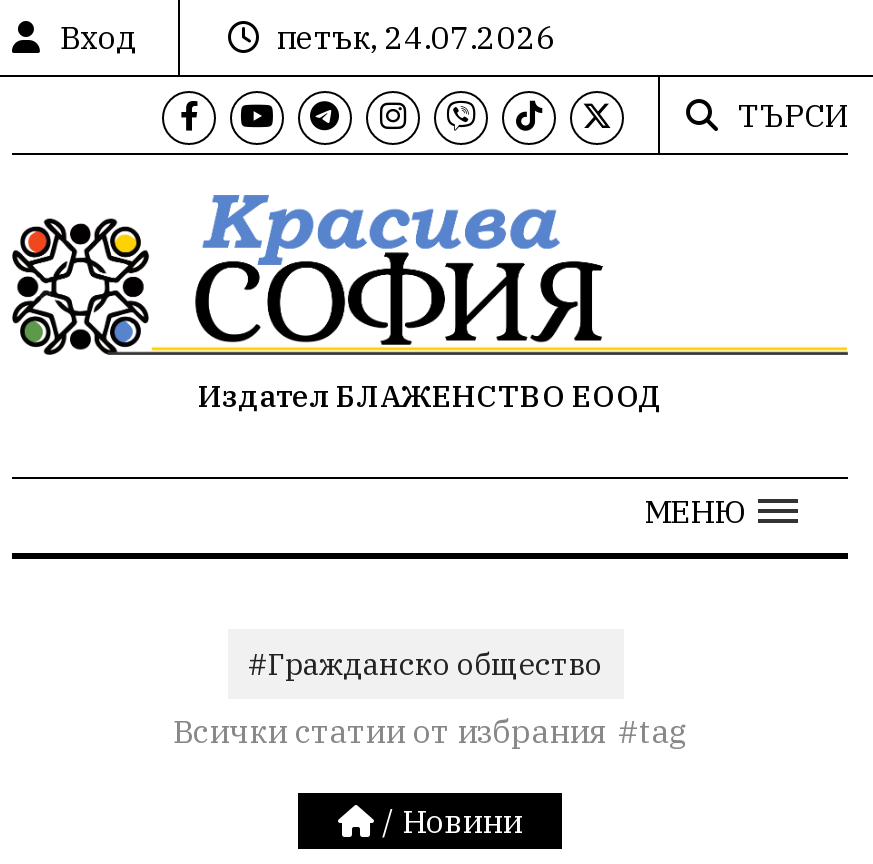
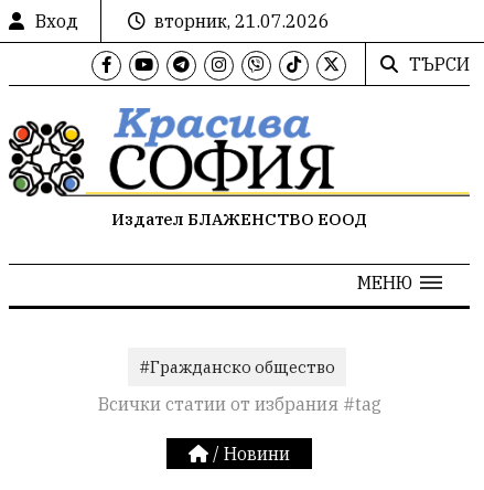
- петък, 24.07.2026
+ вторник, 21.07.2026
